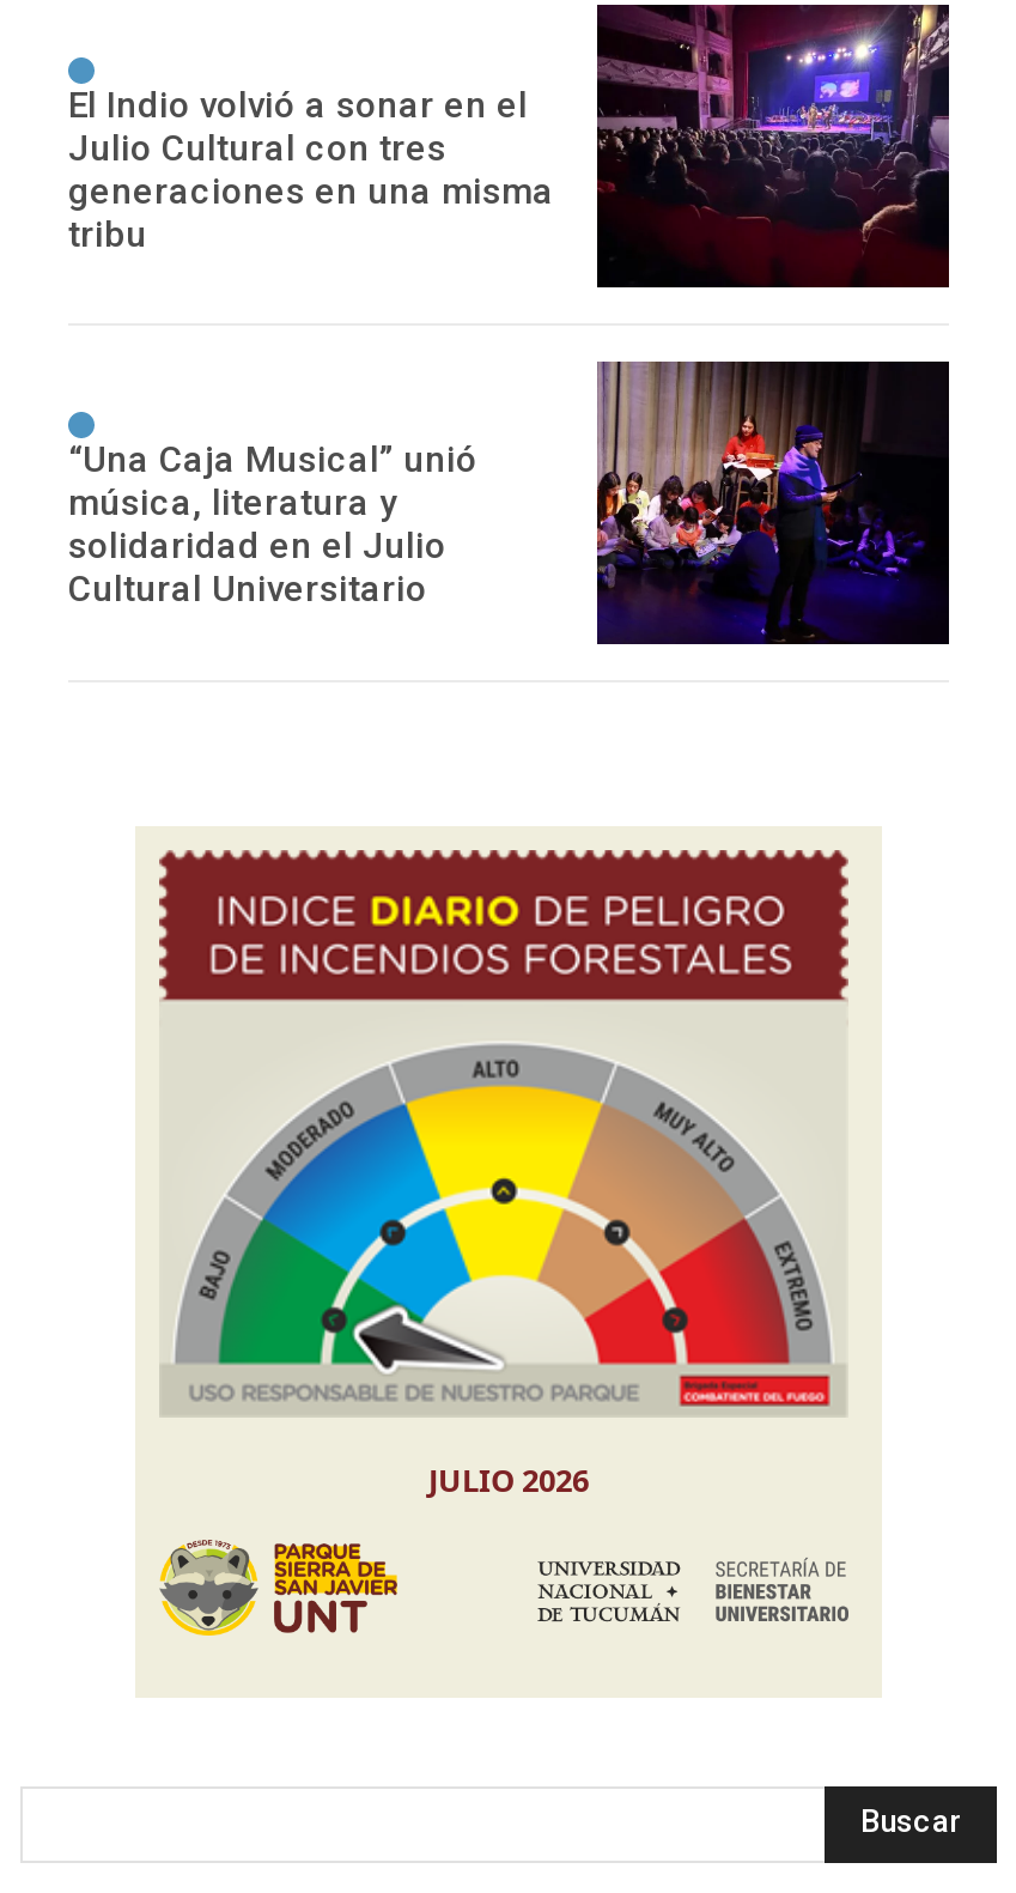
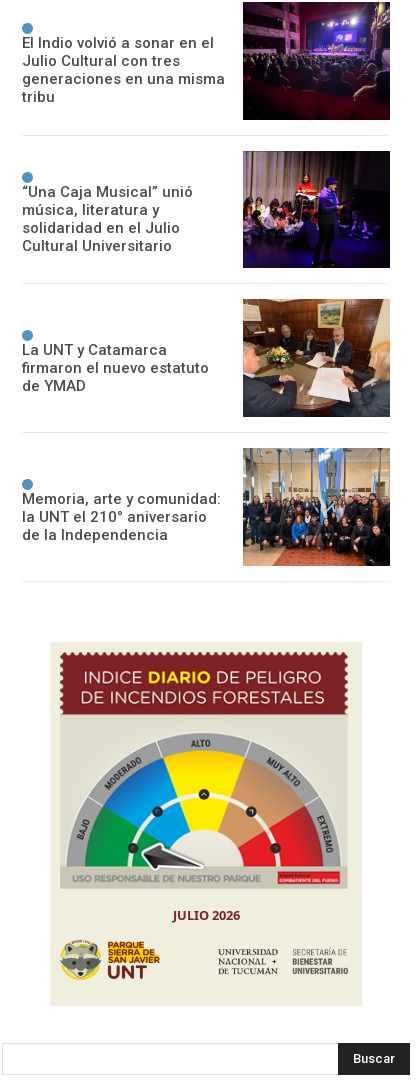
+ [image]
+ La UNT y Catamarca
+ firmaron el nuevo estatuto
+ de YMAD

+ [image]
+ Memoria, arte y comunidad:
+ la UNT el 210° aniversario
+ de la Independencia
